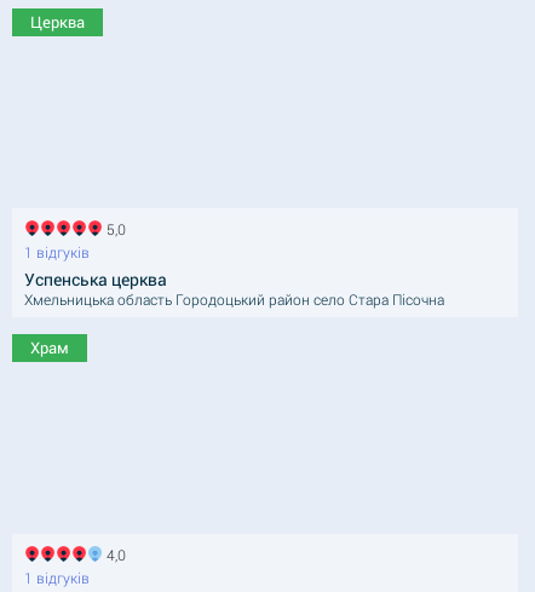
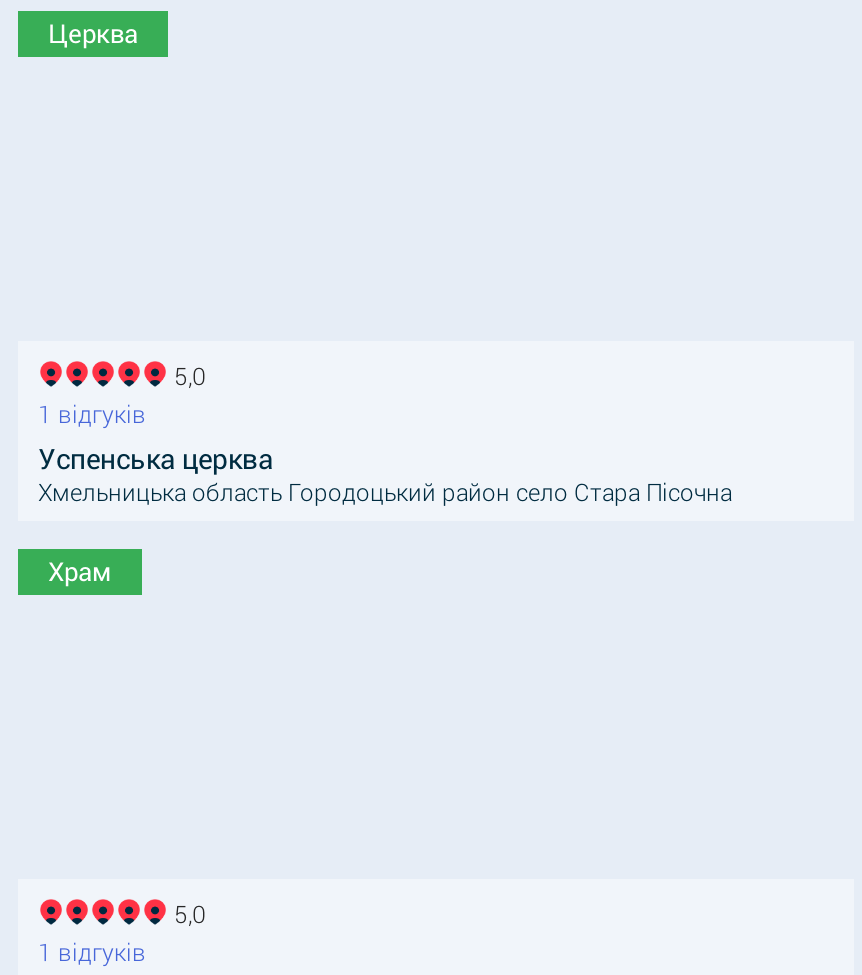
- 4,0
+ 5,0
